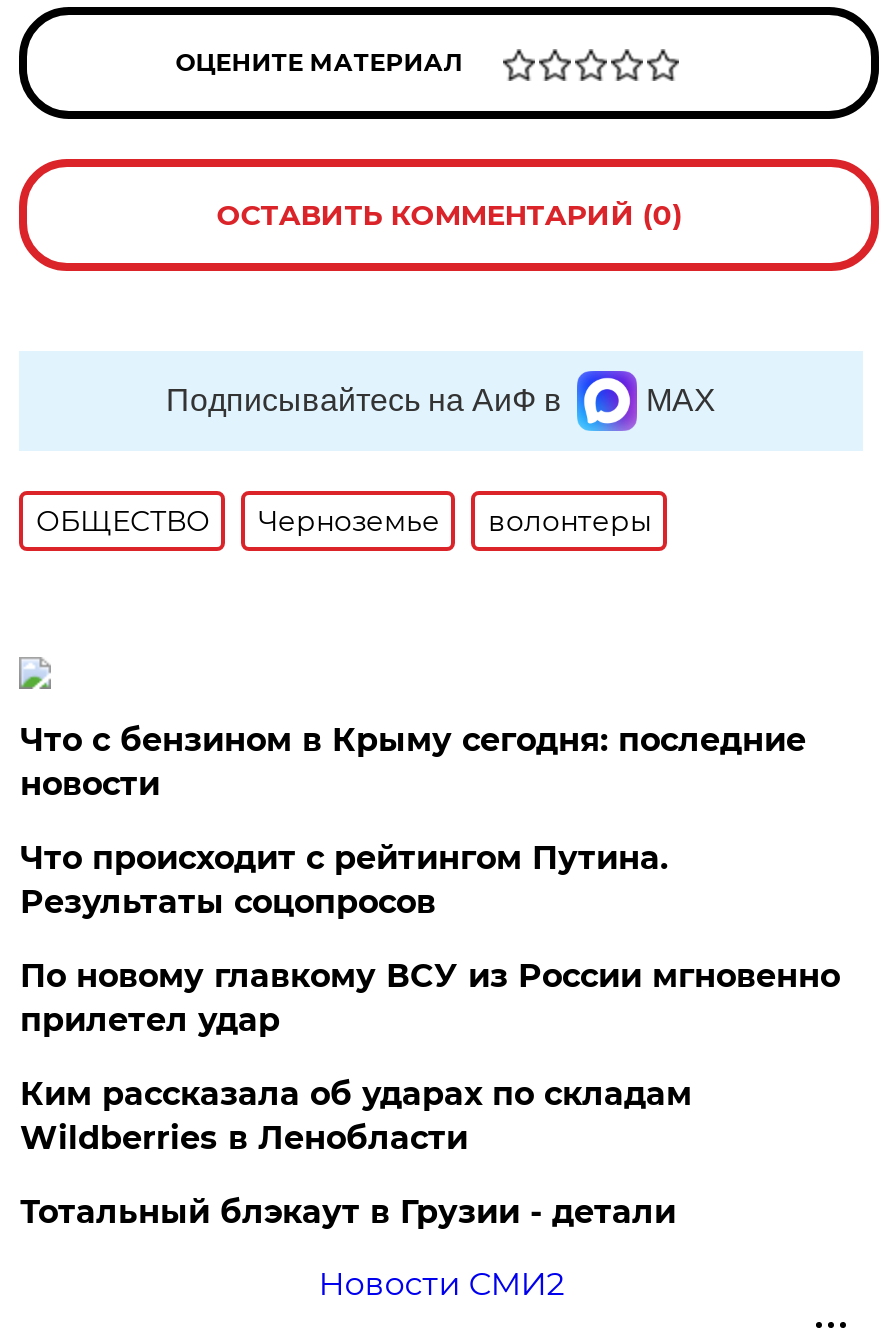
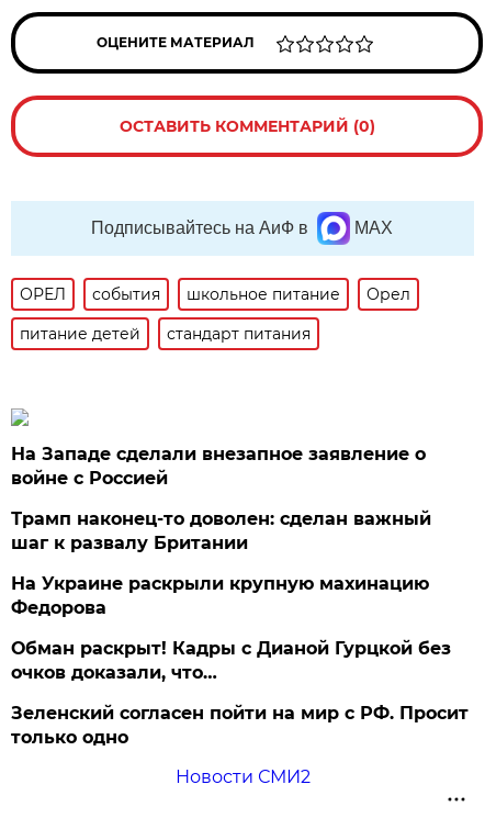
- ОБЩЕСТВО
- Черноземье
- волонтеры
+ ОРЕЛ
+ события
+ школьное питание
+ Орел
+ питание детей
+ стандарт питания

- Что с бензином в Крыму сегодня: последние
- новости
- Что происходит с рейтингом Путина.
- Результаты соцопросов
- По новому главкому ВСУ из России мгновенно
- прилетел удар
- Ким рассказала об ударах по складам
- Wildberries в Ленобласти
- Тотальный блэкаут в Грузии - детали
+ На Западе сделали внезапное заявление о
+ войне с Россией
+ Трамп наконец-то доволен: сделан важный
+ шаг к развалу Британии
+ На Украине раскрыли крупную махинацию
+ Федорова
+ Обман раскрыт! Кадры с Дианой Гурцкой без
+ очков доказали, что…
+ Зеленский согласен пойти на мир с РФ. Просит
+ только одно
